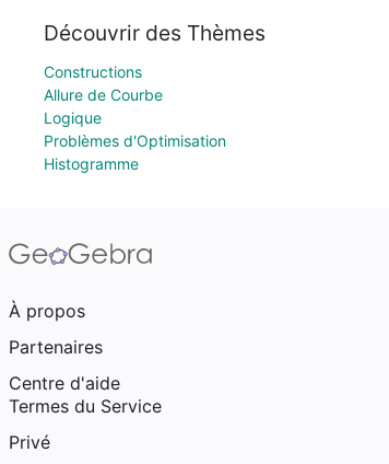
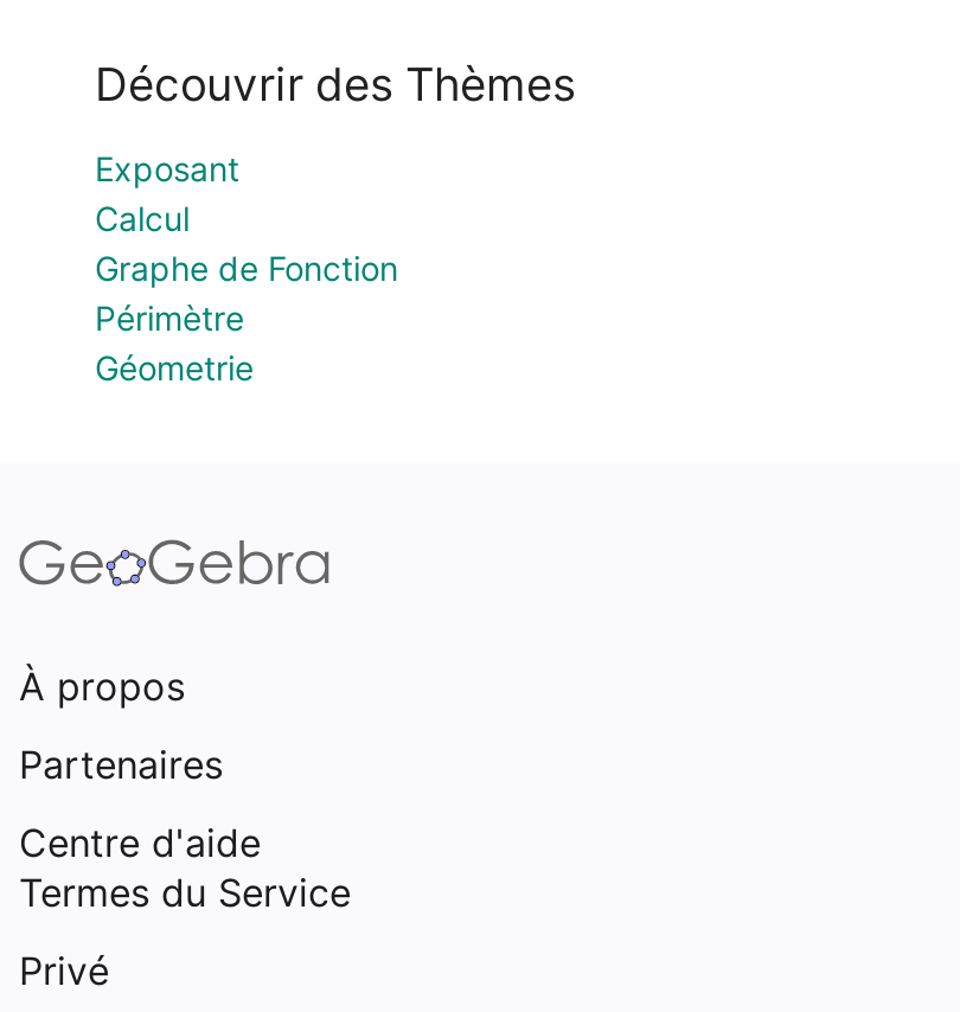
- Constructions
- Allure de Courbe
- Logique
- Problèmes d'Optimisation
- Histogramme
+ Exposant
+ Calcul
+ Graphe de Fonction
+ Périmètre
+ Géometrie
